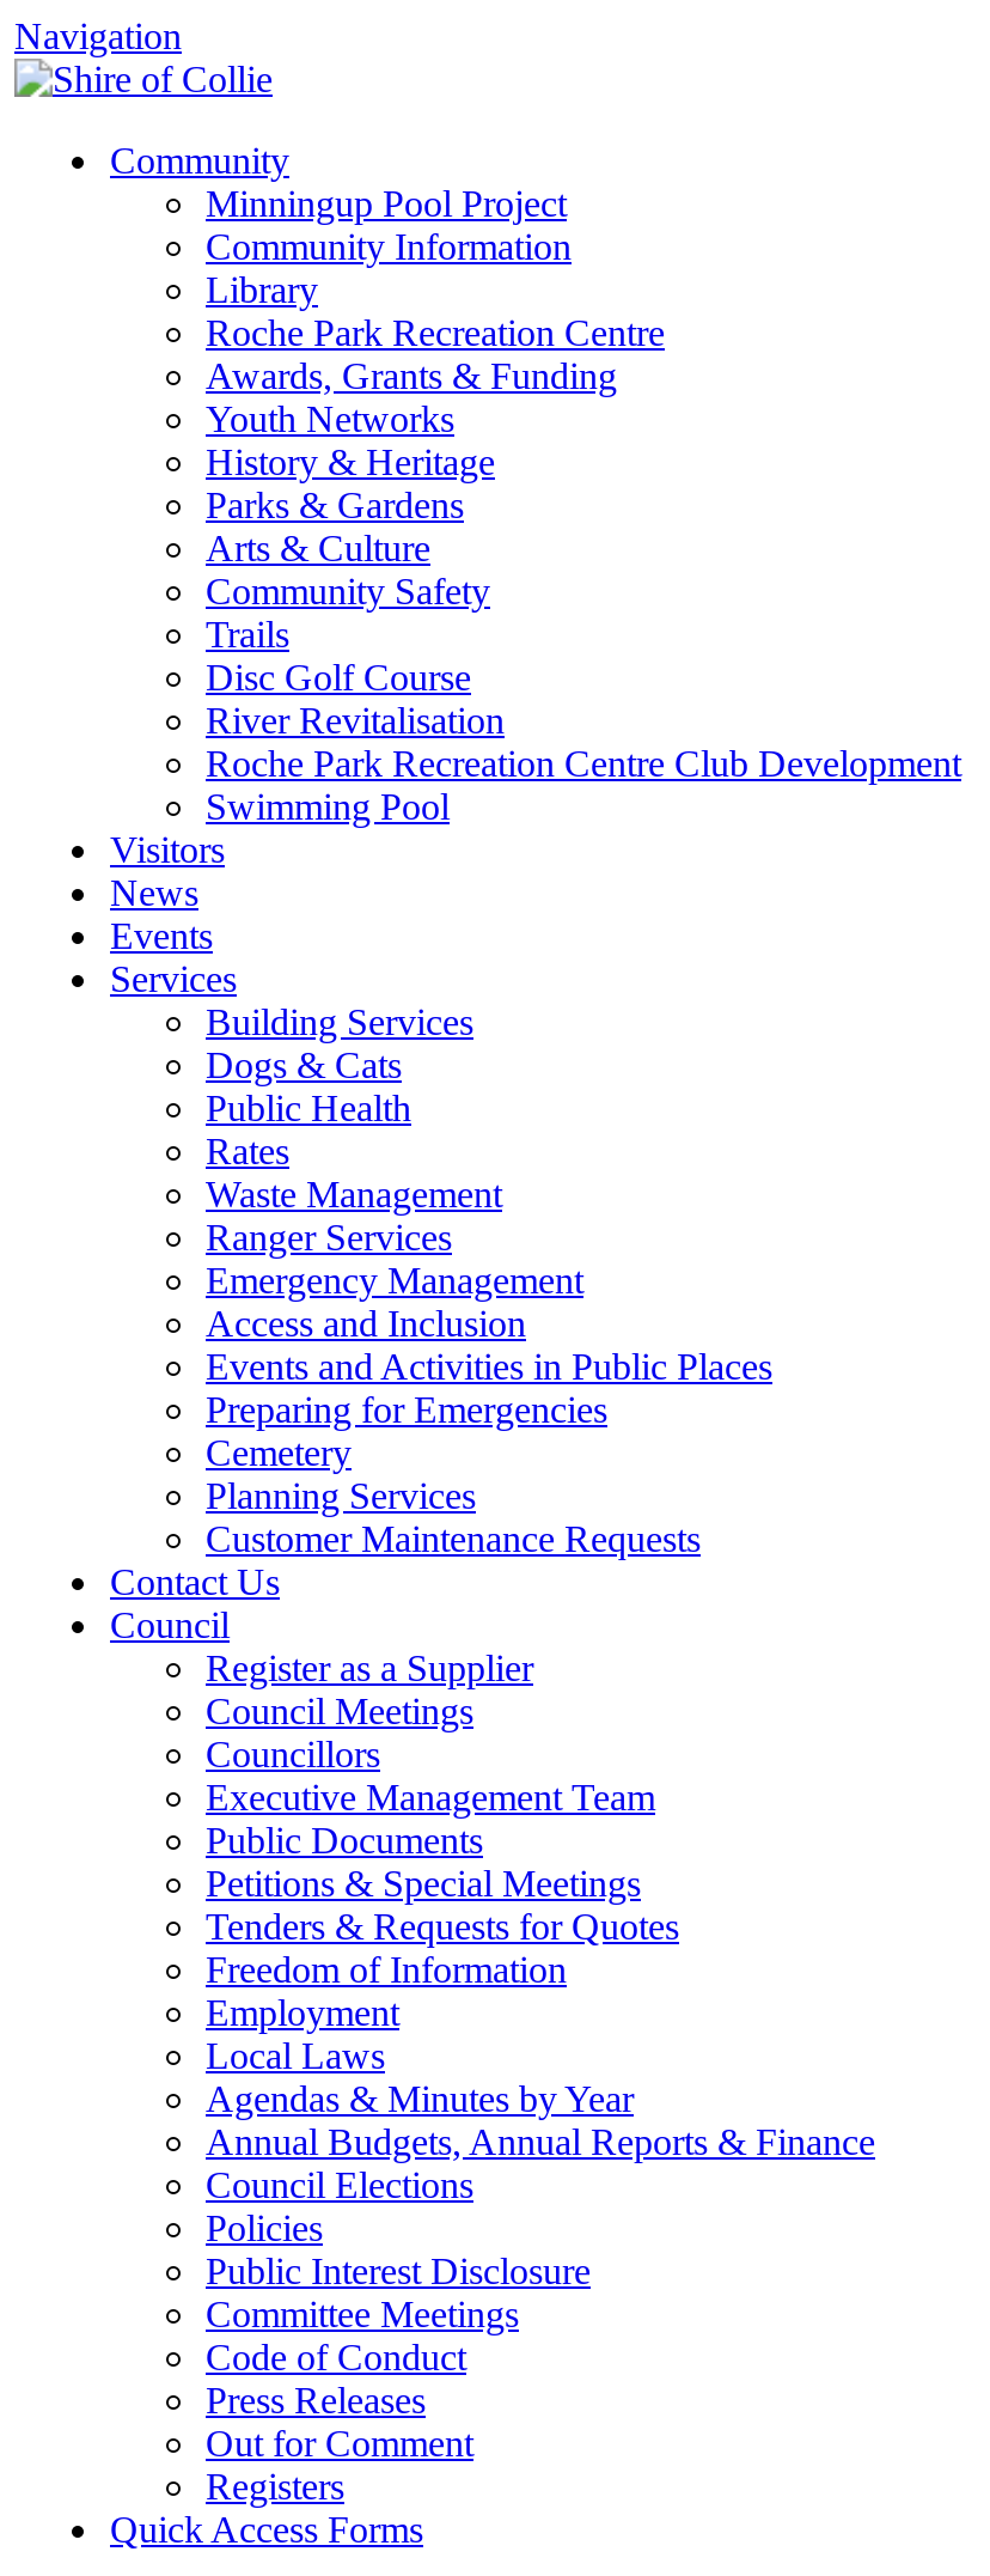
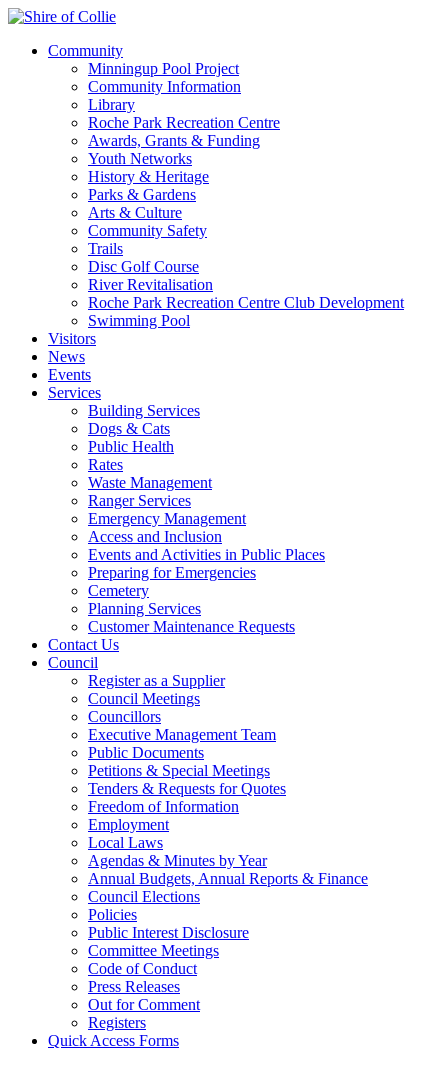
- Navigation
